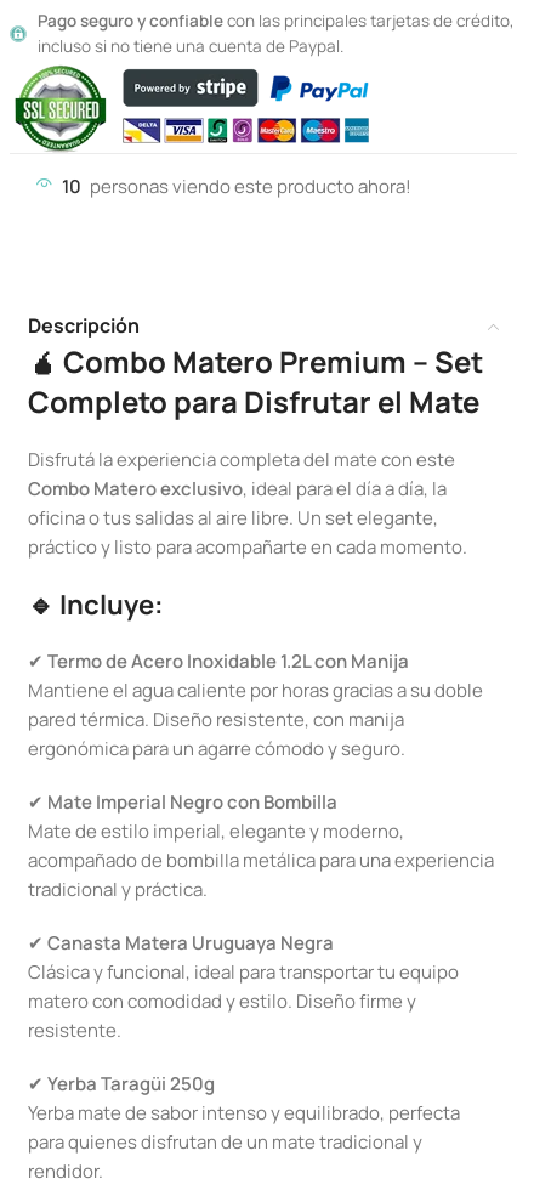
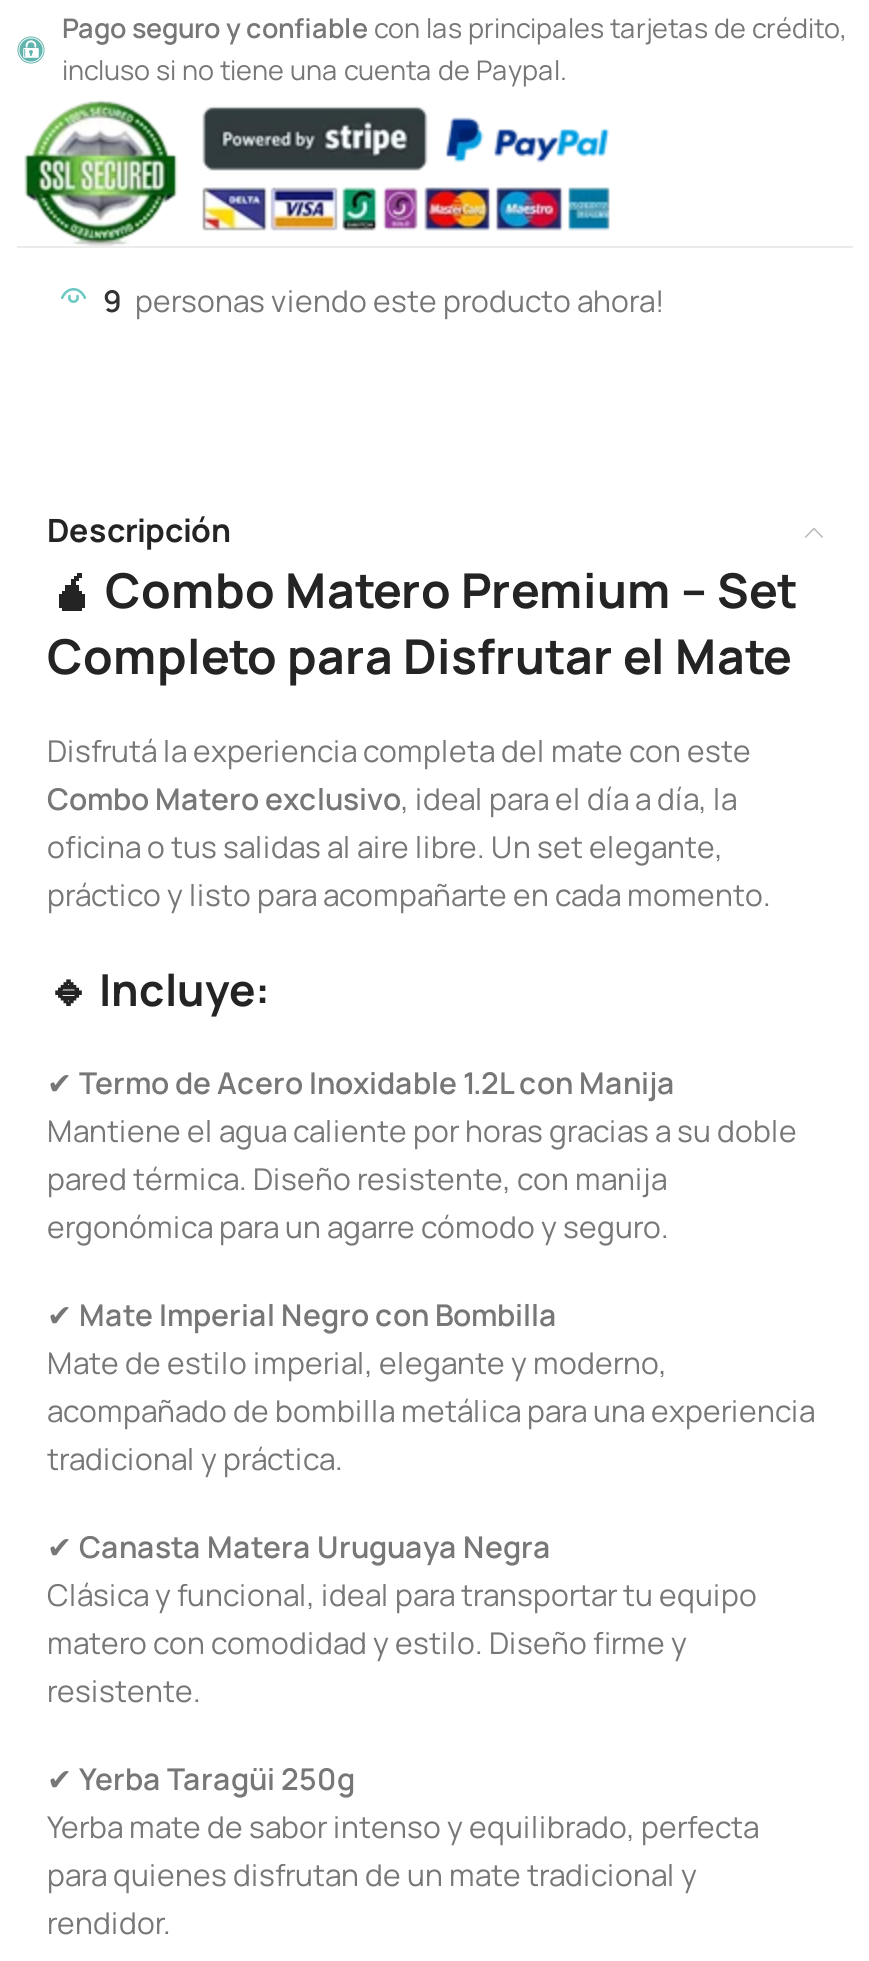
- 10 personas viendo este producto ahora!
+ 9 personas viendo este producto ahora!
